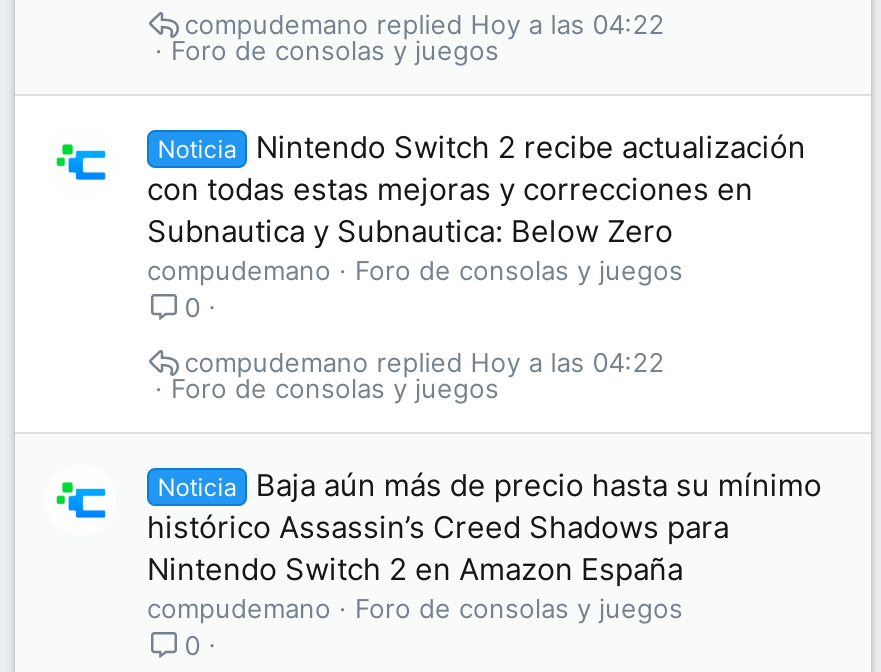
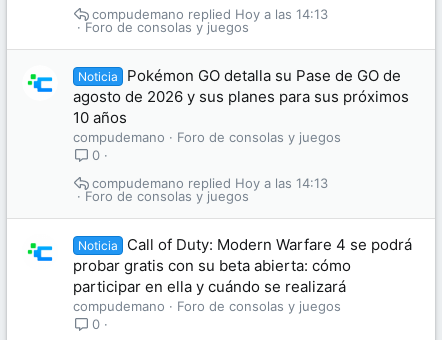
- Hoy a las 04:22
+ Hoy a las 14:13

- Nintendo Switch 2 recibe actualización
- con todas estas mejoras y correcciones en
- Subnautica y Subnautica: Below Zero
+ Pokémon GO detalla su Pase de GO de
+ agosto de 2026 y sus planes para sus próximos
+ 10 años

- Hoy a las 04:22
+ Hoy a las 14:13

- Baja aún más de precio hasta su mínimo
- histórico Assassin’s Creed Shadows para
- Nintendo Switch 2 en Amazon España
+ Call of Duty: Modern Warfare 4 se podrá
+ probar gratis con su beta abierta: cómo
+ participar en ella y cuándo se realizará
